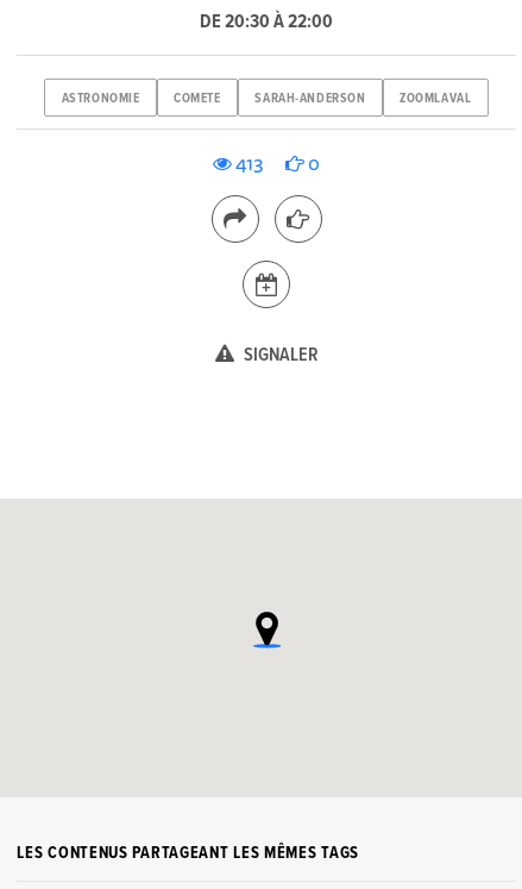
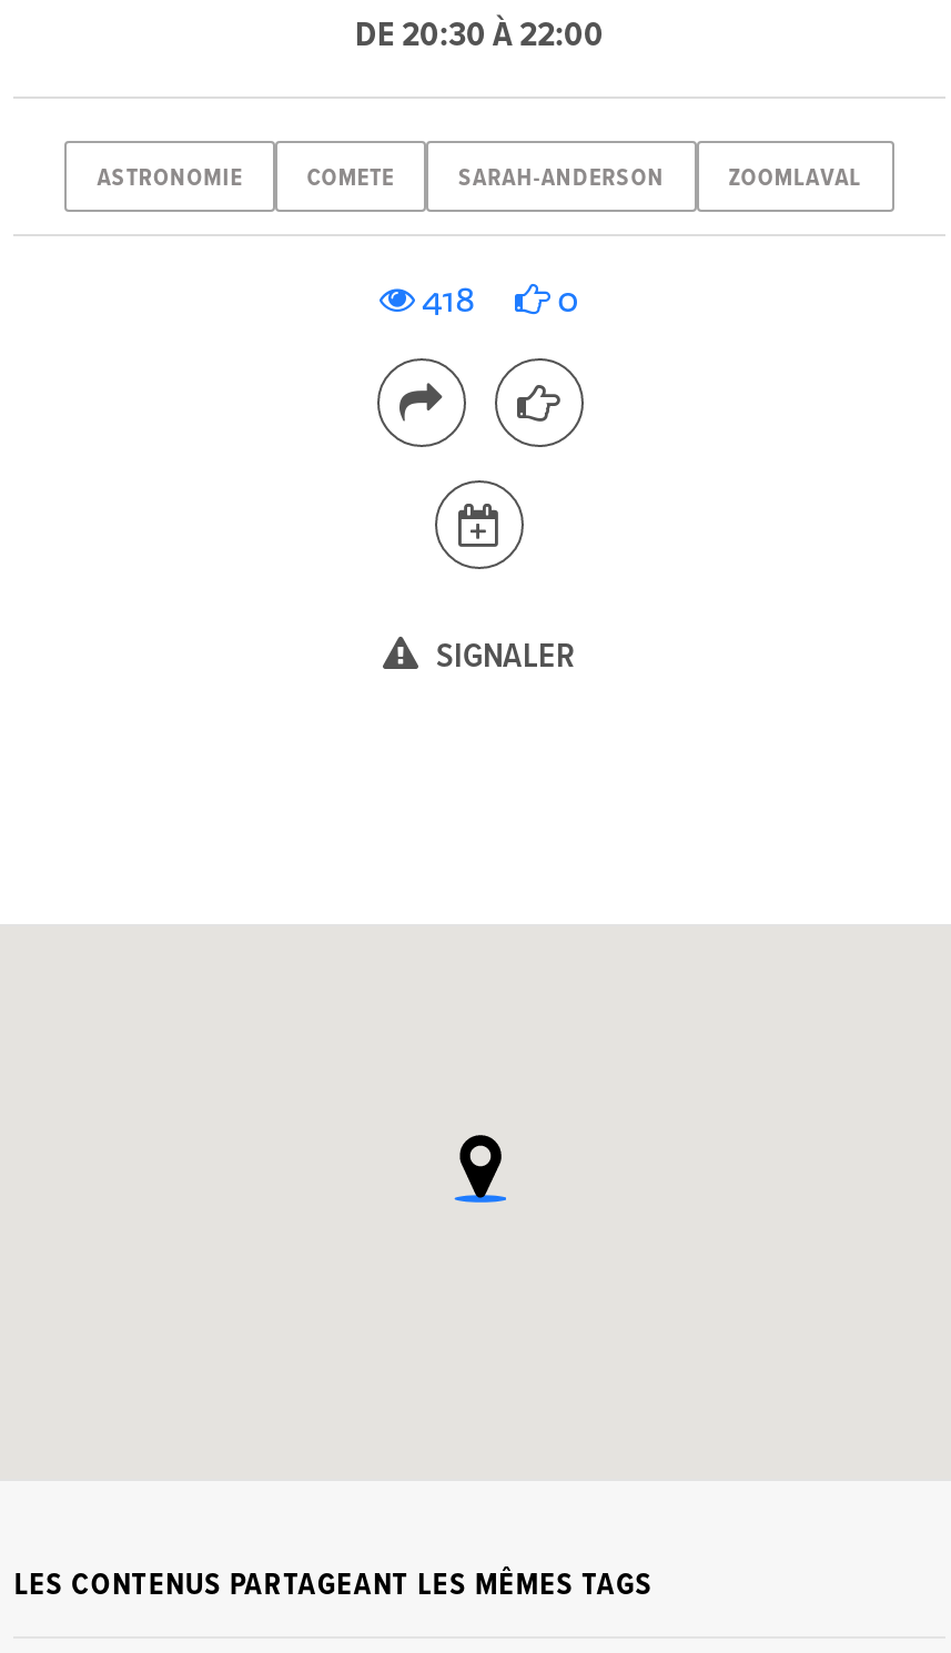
- 413 0
+ 418 0
